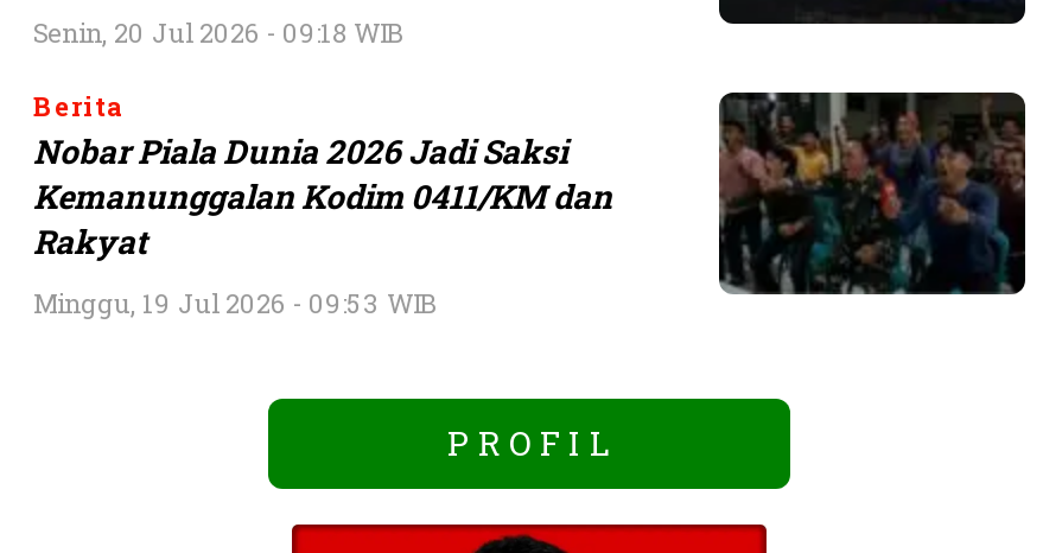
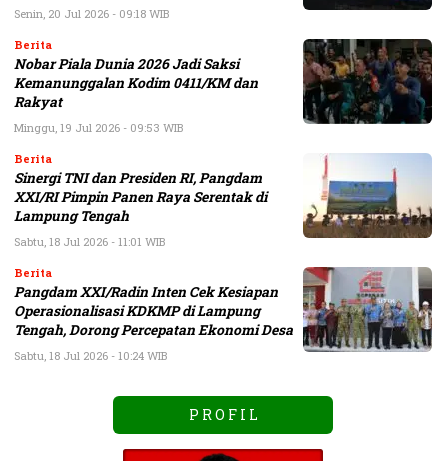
+ [image]
+ Berita
+ Sinergi TNI dan Presiden RI, Pangdam
+ XXI/RI Pimpin Panen Raya Serentak di
+ Lampung Tengah
+ Sabtu, 18 Jul 2026 - 11:01 WIB
+ Berita
+ Pangdam XXI/Radin Inten Cek Kesiapan
+ Operasionalisasi KDKMP di Lampung
+ Tengah, Dorong Percepatan Ekonomi Desa
+ Sabtu, 18 Jul 2026 - 10:24 WIB

+ [image]
